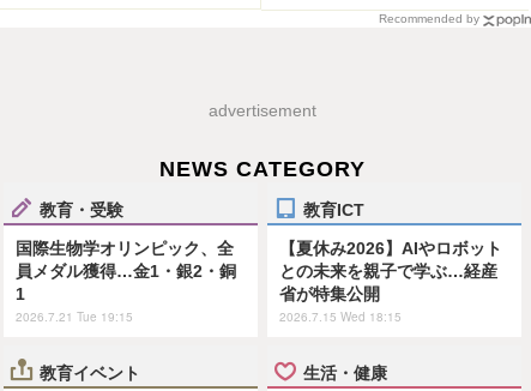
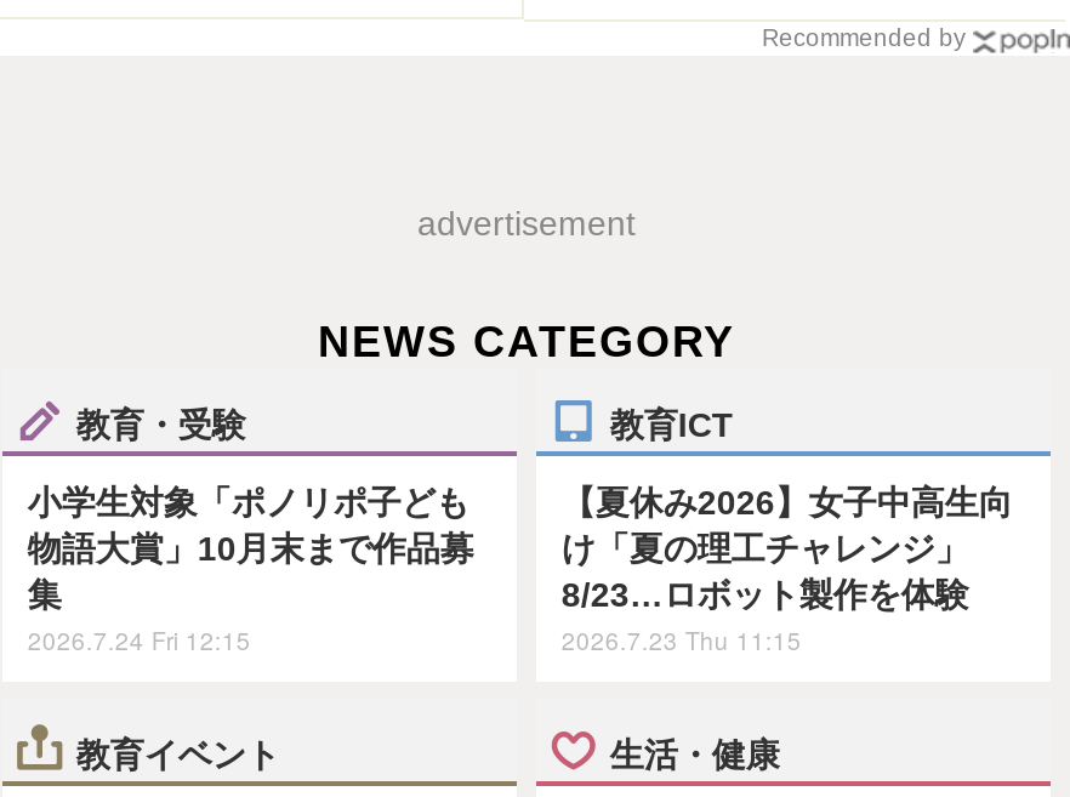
- 国際生物学オリンピック、全
- 員メダル獲得…金1・銀2・銅
- 1
- 2026.7.21 Tue 19:15
+ 小学生対象「ポノリポ子ども
+ 物語大賞」10月末まで作品募
+ 集
+ 2026.7.24 Fri 12:15

- 【夏休み2026】AIやロボット
- との未来を親子で学ぶ…経産
- 省が特集公開
- 2026.7.15 Wed 18:15
+ 【夏休み2026】女子中高生向
+ け「夏の理工チャレンジ」
+ 8/23…ロボット製作を体験
+ 2026.7.23 Thu 11:15
